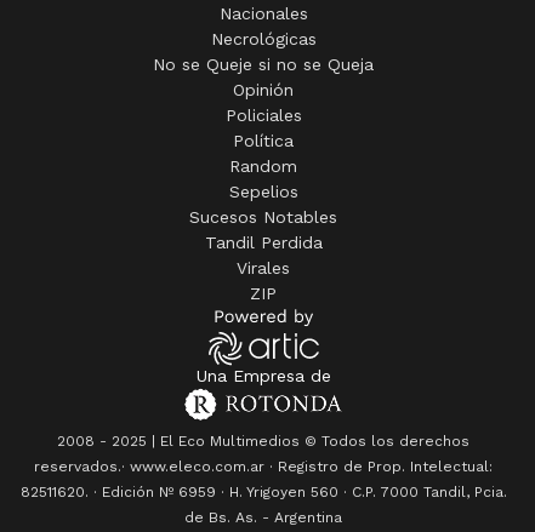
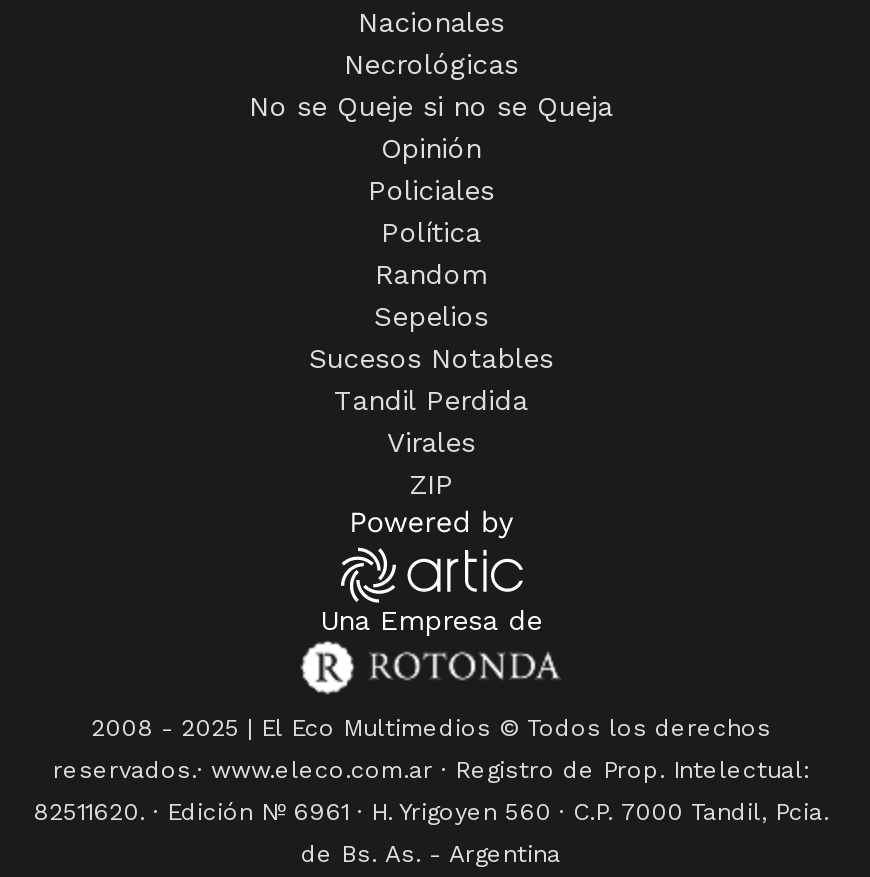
- 82511620. · Edición Nº 6959 · H. Yrigoyen 560 · C.P. 7000 Tandil, Pcia.
+ 82511620. · Edición Nº 6961 · H. Yrigoyen 560 · C.P. 7000 Tandil, Pcia.
